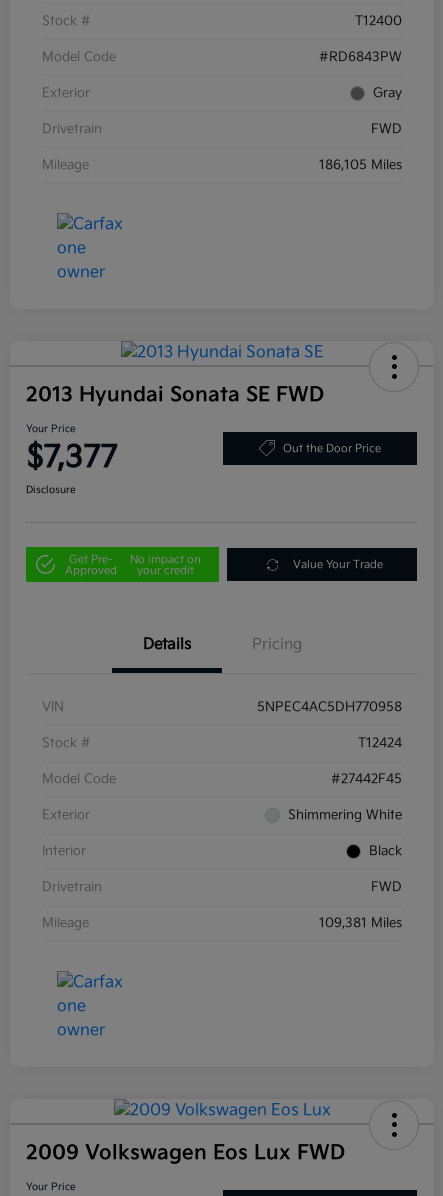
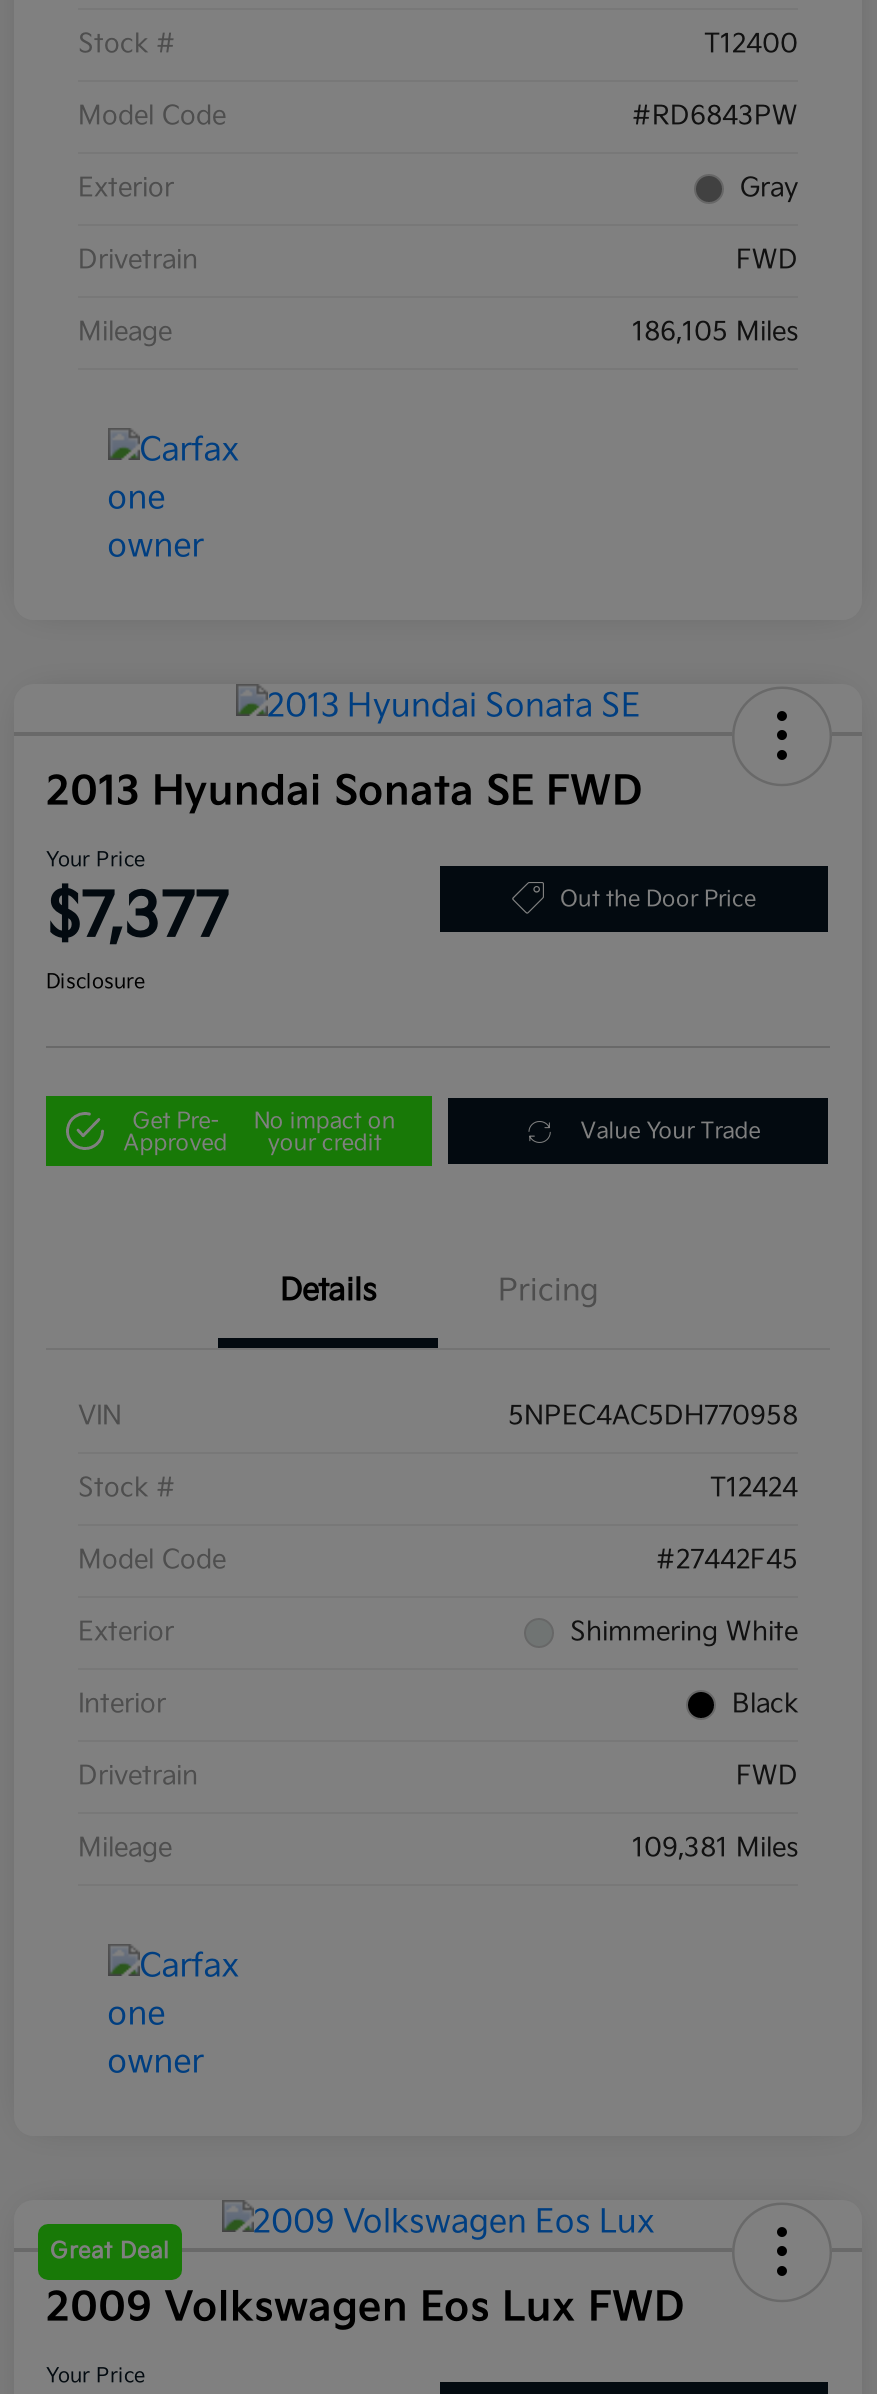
+ Great Deal
